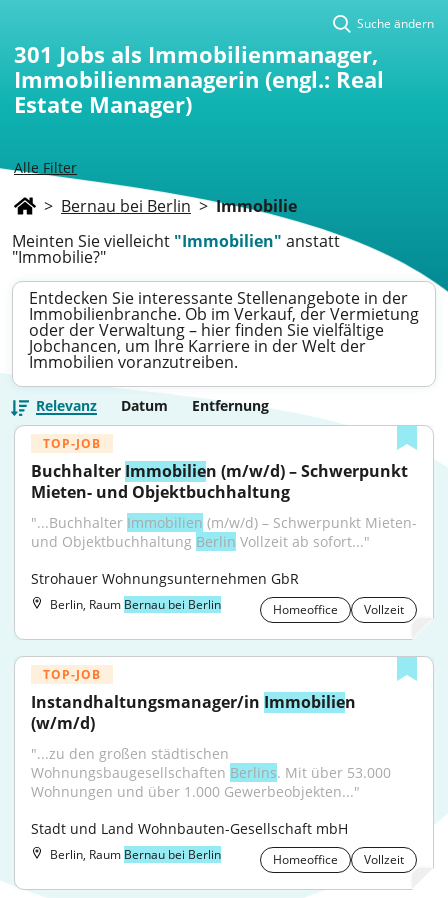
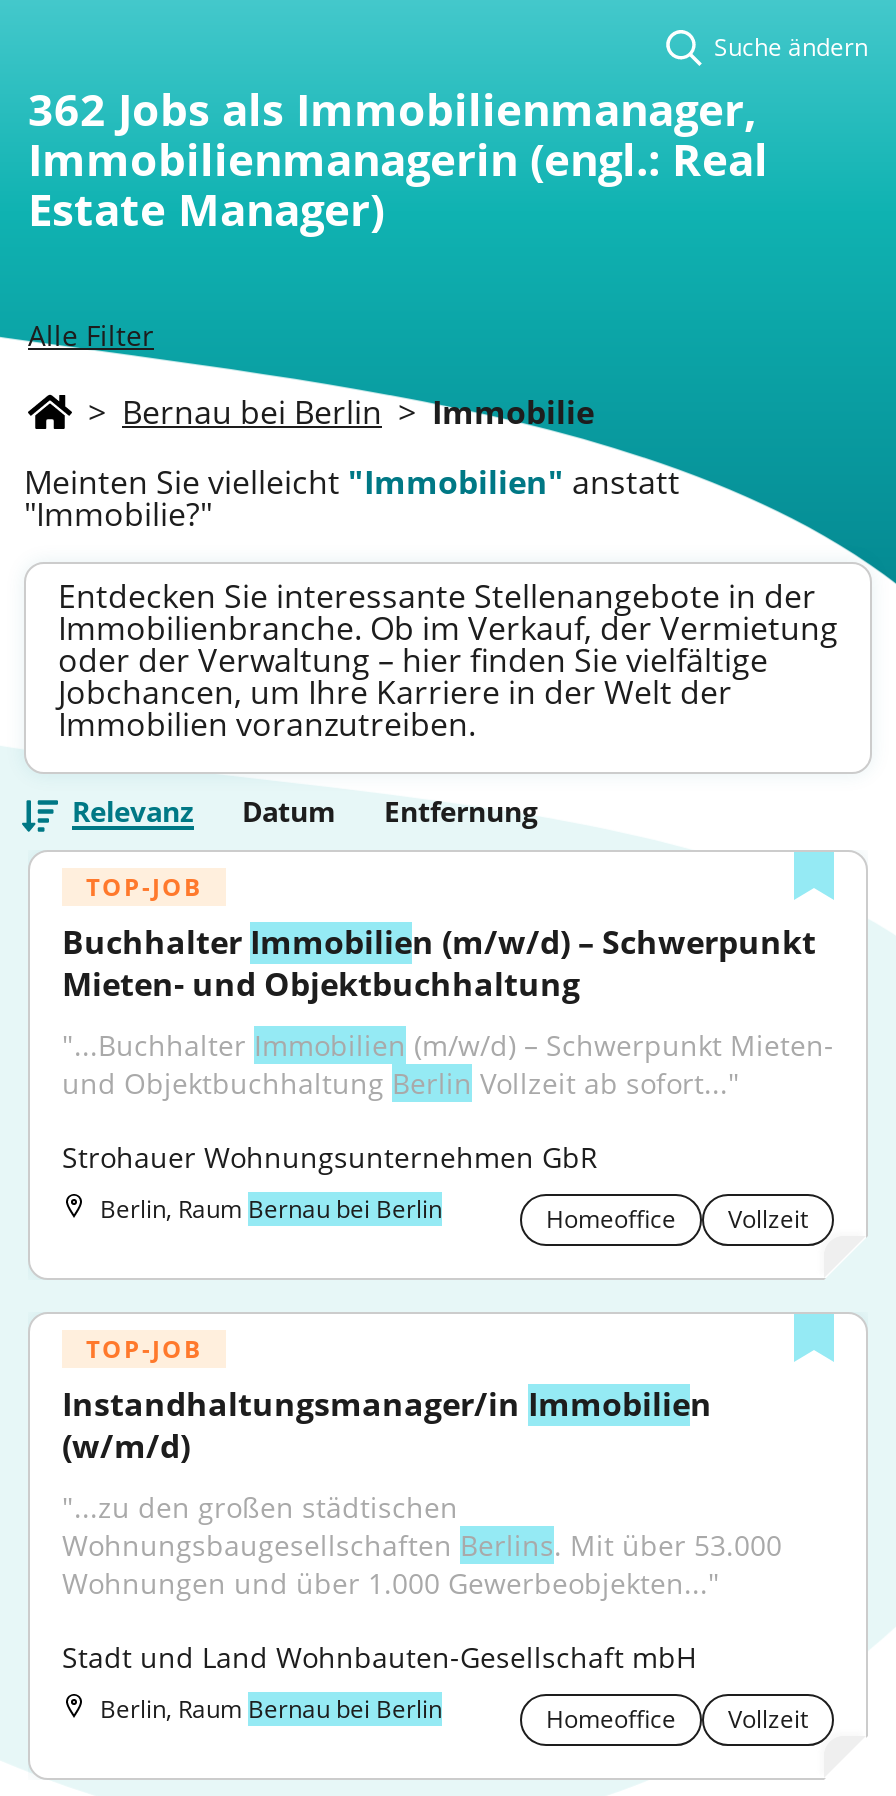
- 301 Jobs als Immobilienmanager,
+ 362 Jobs als Immobilienmanager,
